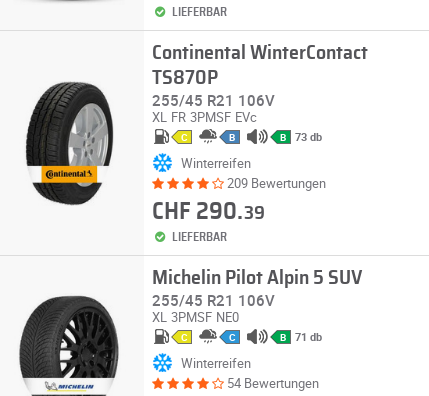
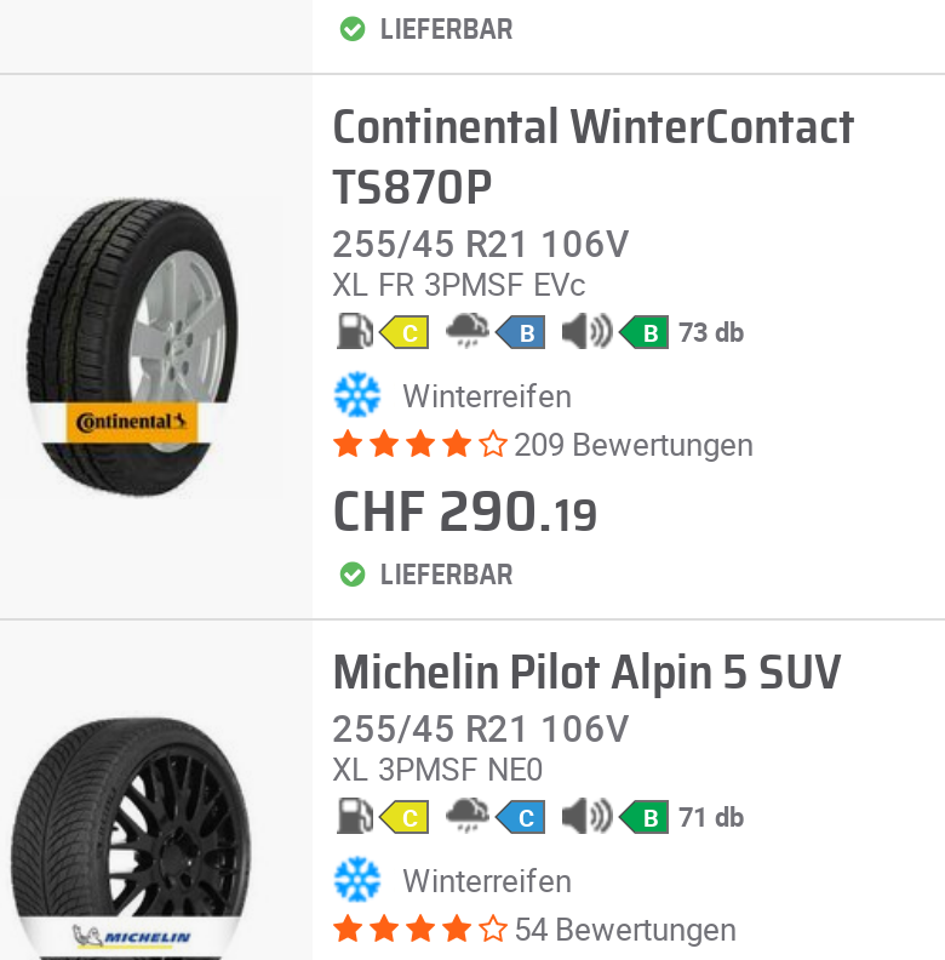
- CHF 290.39
+ CHF 290.19
